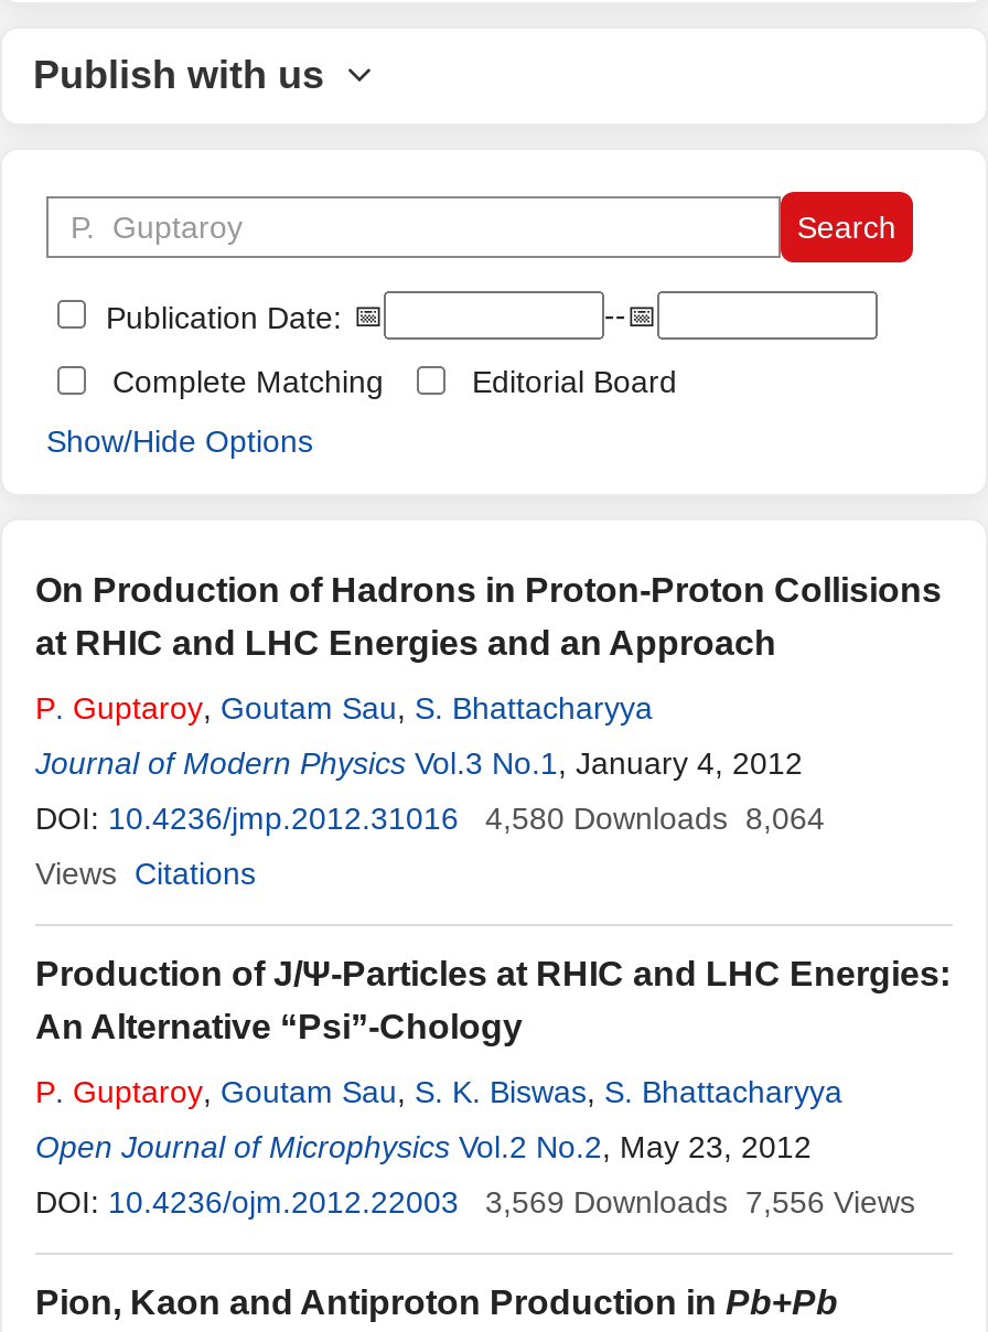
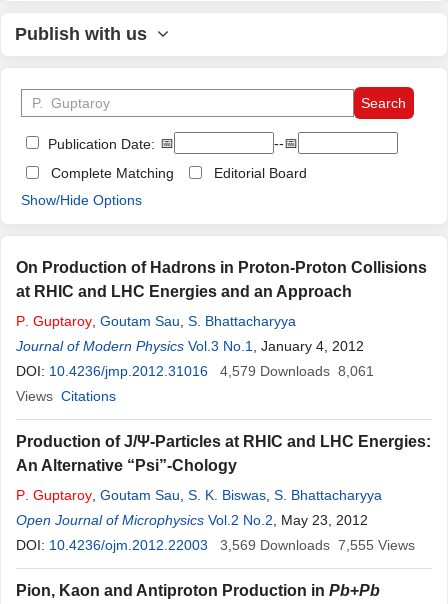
- DOI: 10.4236/jmp.2012.31016 4,580 Downloads 8,064
+ DOI: 10.4236/jmp.2012.31016 4,579 Downloads 8,061

- 3,569 Downloads 7,556 Views
+ 3,569 Downloads 7,555 Views
